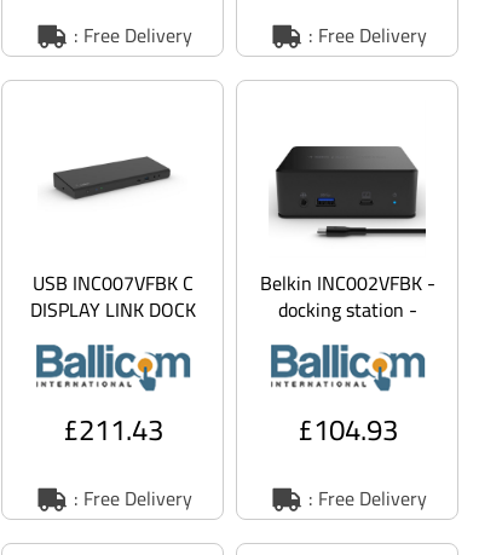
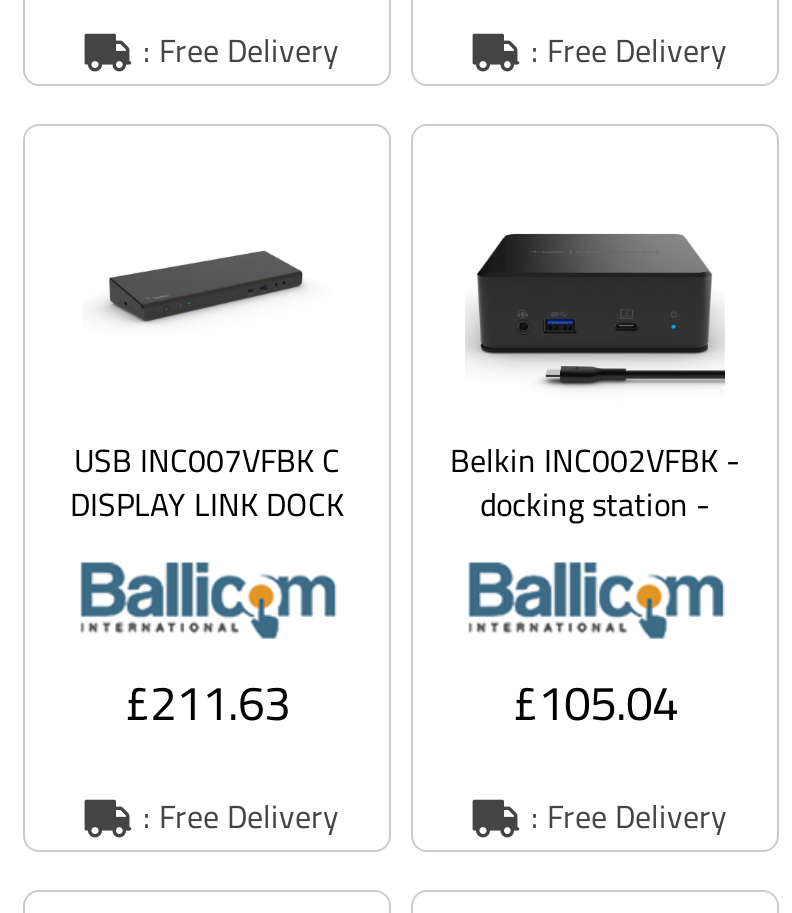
- £211.43
+ £211.63

- £104.93
+ £105.04
